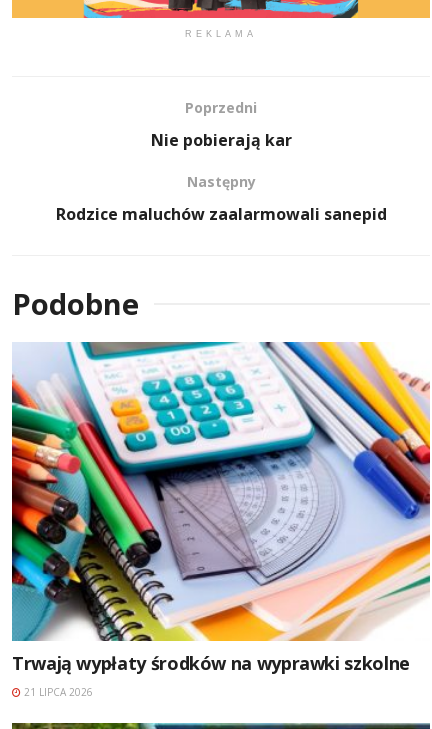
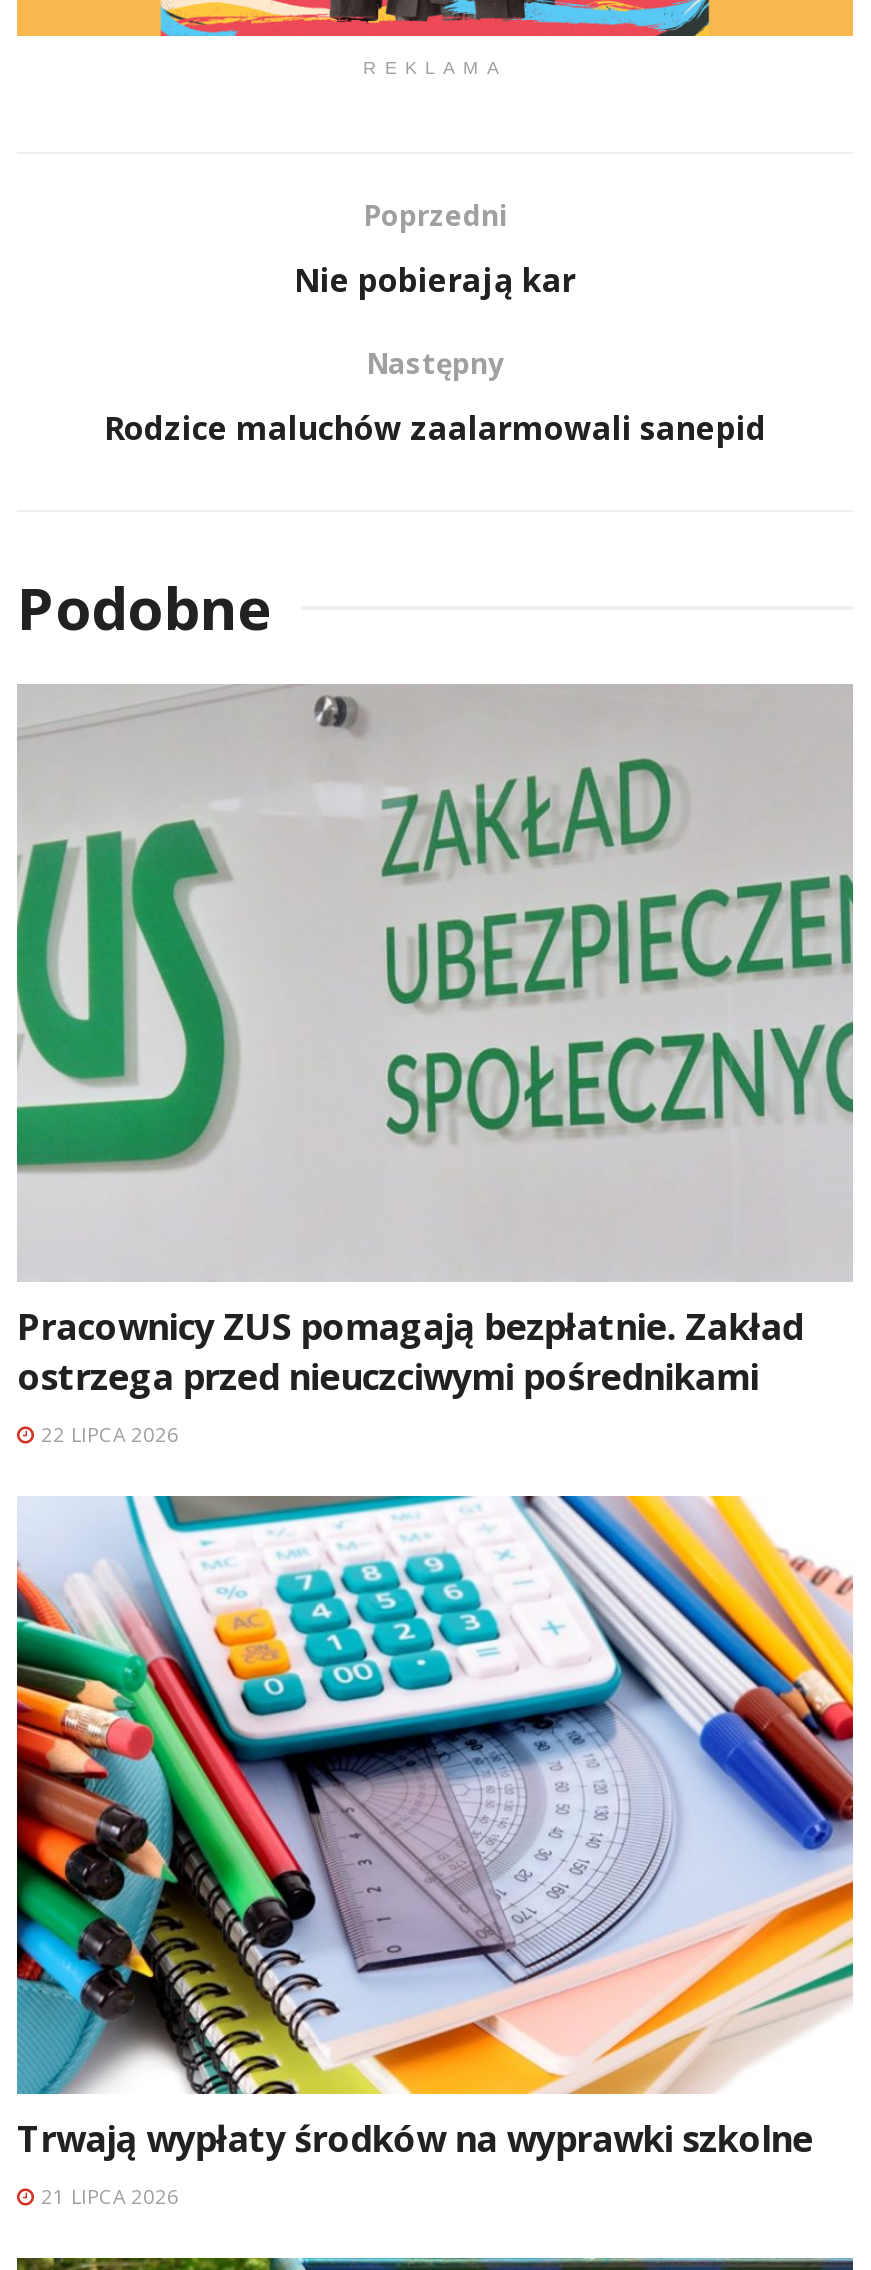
+ [image]
+ Pracownicy ZUS pomagają bezpłatnie. Zakład
+ ostrzega przed nieuczciwymi pośrednikami
+ 22 LIPCA 2026
